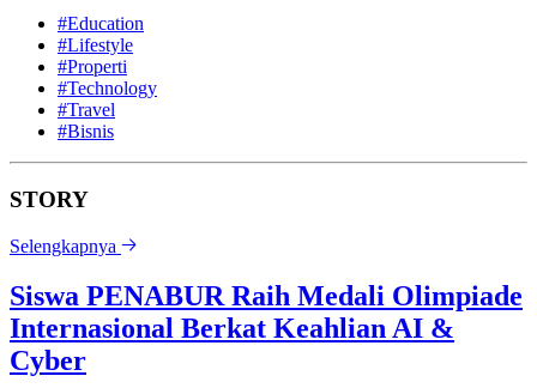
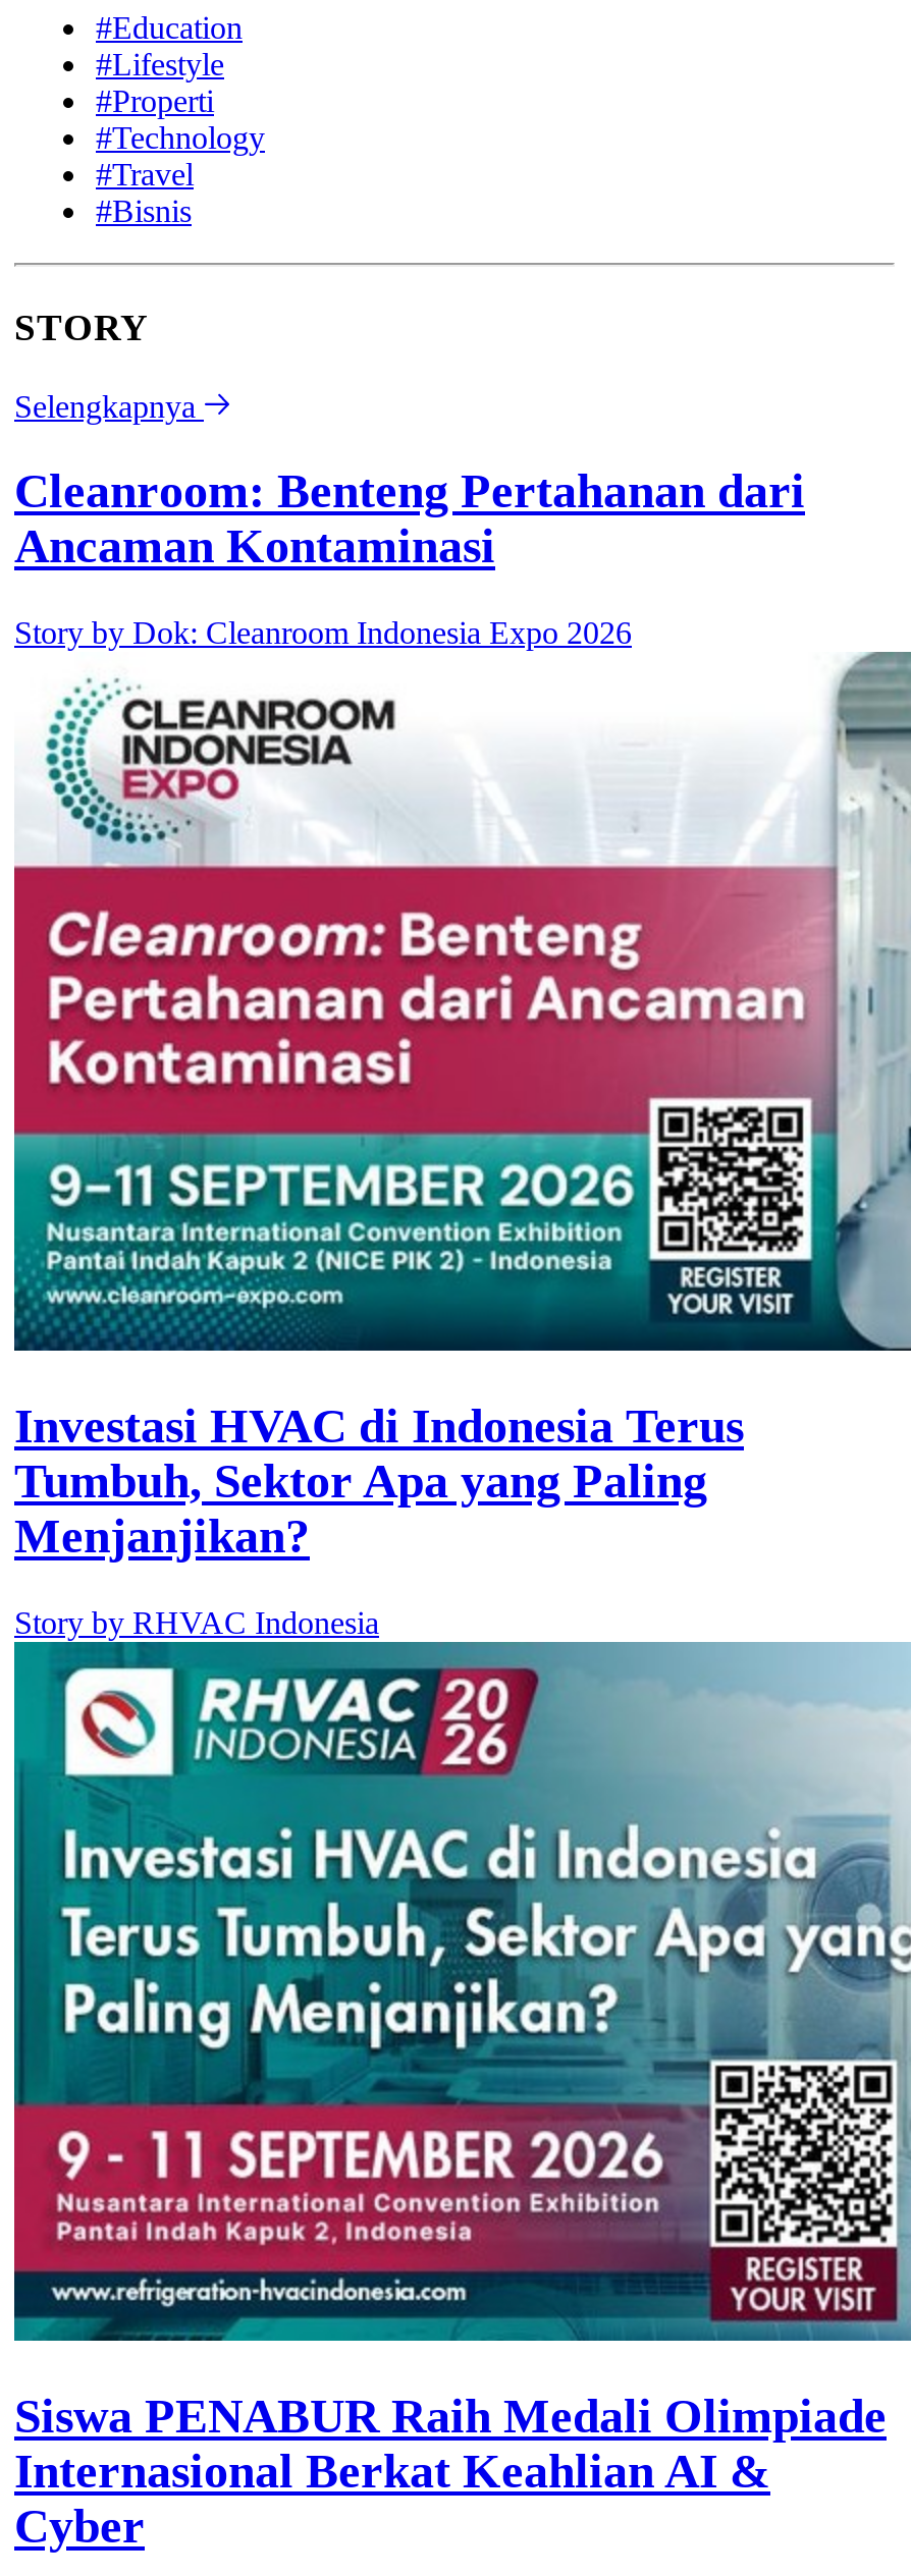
+ [image]
+ Cleanroom: Benteng Pertahanan dari
+ Ancaman Kontaminasi
+ Story by Dok: Cleanroom Indonesia Expo 2026

+ [image]
+ Investasi HVAC di Indonesia Terus
+ Tumbuh, Sektor Apa yang Paling
+ Menjanjikan?
+ Story by RHVAC Indonesia
